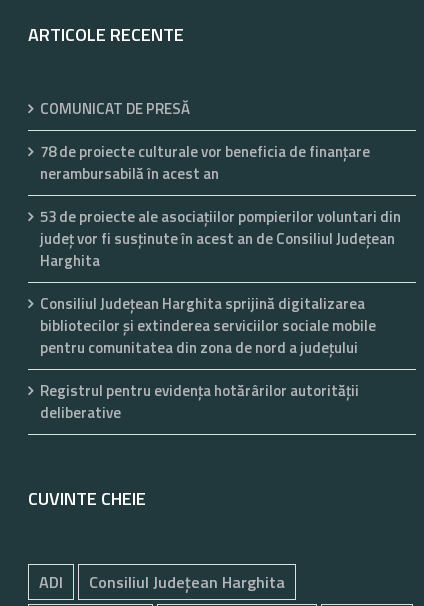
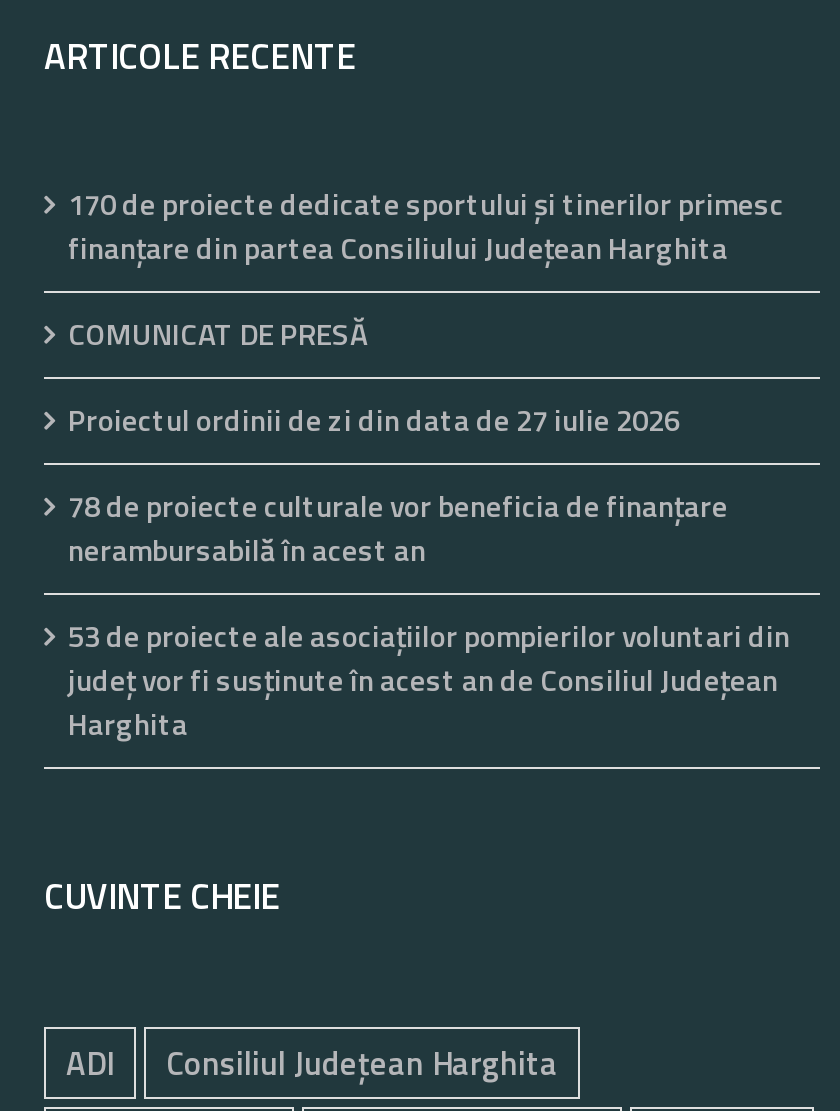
+ 170 de proiecte dedicate sportului și tinerilor primesc
+ finanțare din partea Consiliului Județean Harghita

moved down: COMUNICAT DE PRESĂ

+ Proiectul ordinii de zi din data de 27 iulie 2026

moved down: 78 de proiecte culturale vor beneficia de finanțare | nerambursabilă în acest an | 53 de proiecte ale asociaţiilor pompierilor voluntari din | județ vor fi susținute în acest an de Consiliul Județean | Harghita

- Consiliul Județean Harghita sprijină digitalizarea
- bibliotecilor și extinderea serviciilor sociale mobile
- pentru comunitatea din zona de nord a județului
- Registrul pentru evidenţa hotărârilor autorităţii
- deliberative
